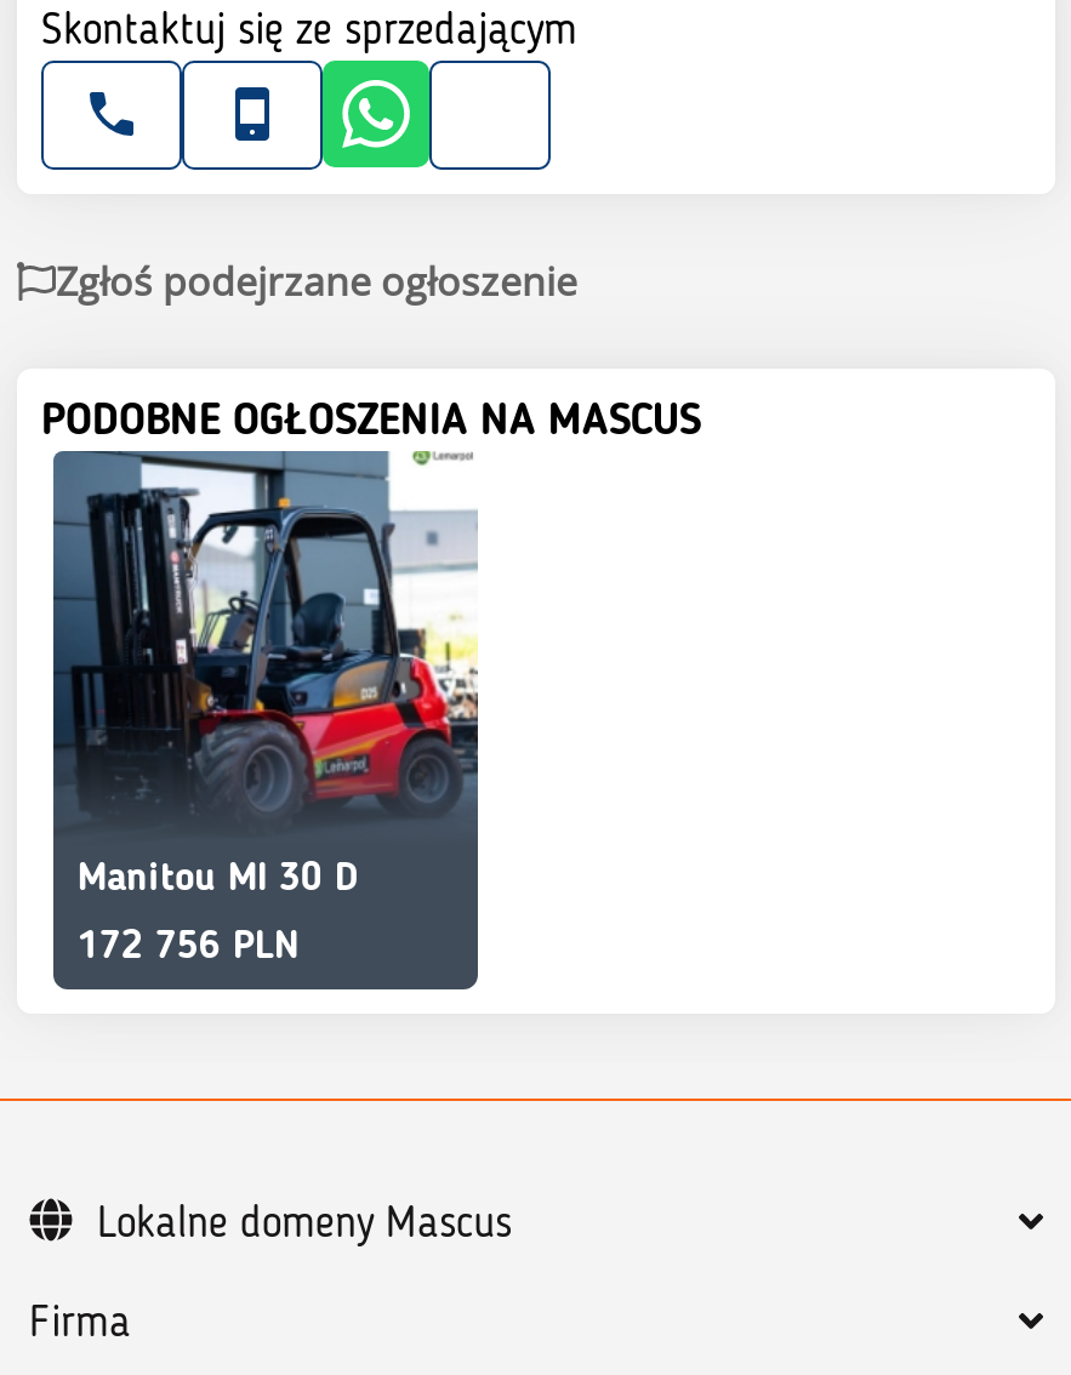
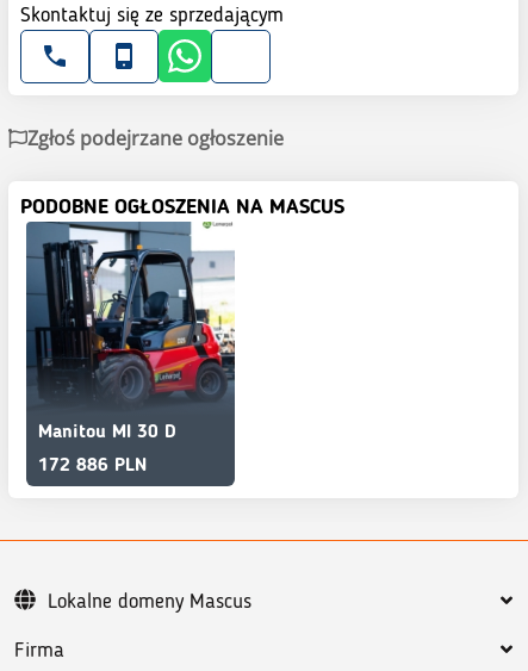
- 172 756 PLN
+ 172 886 PLN
